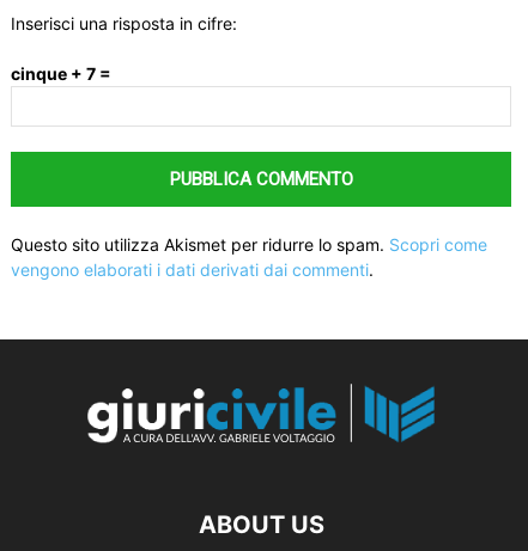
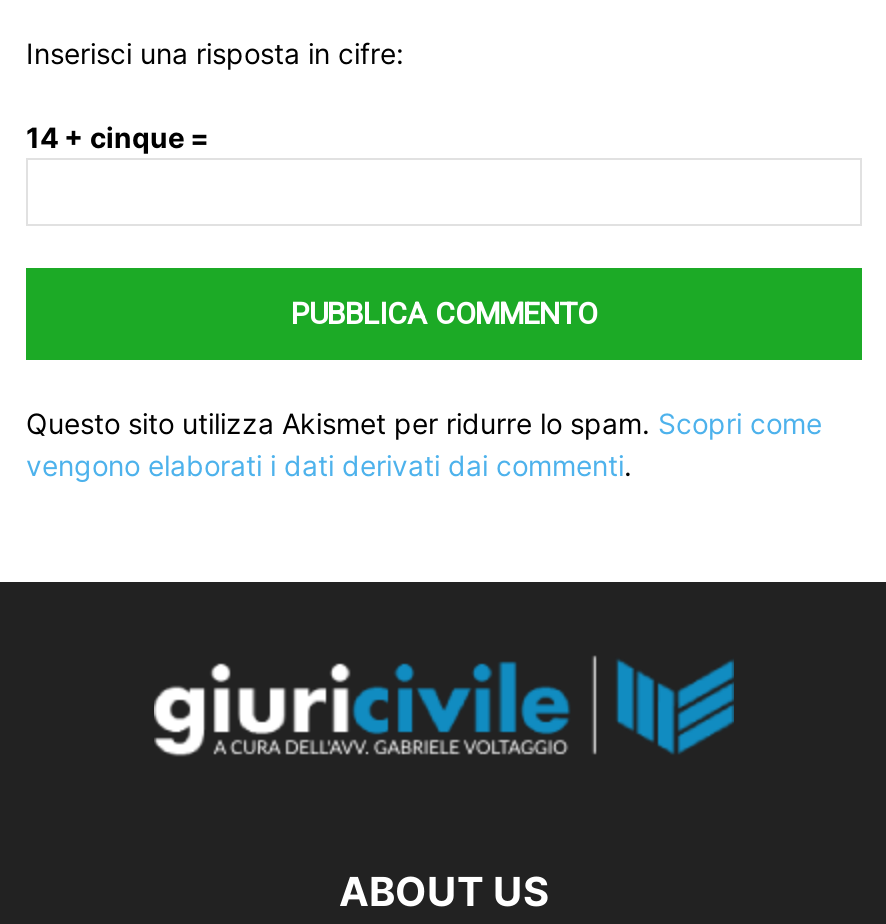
- cinque + 7 =
+ 14 + cinque =
